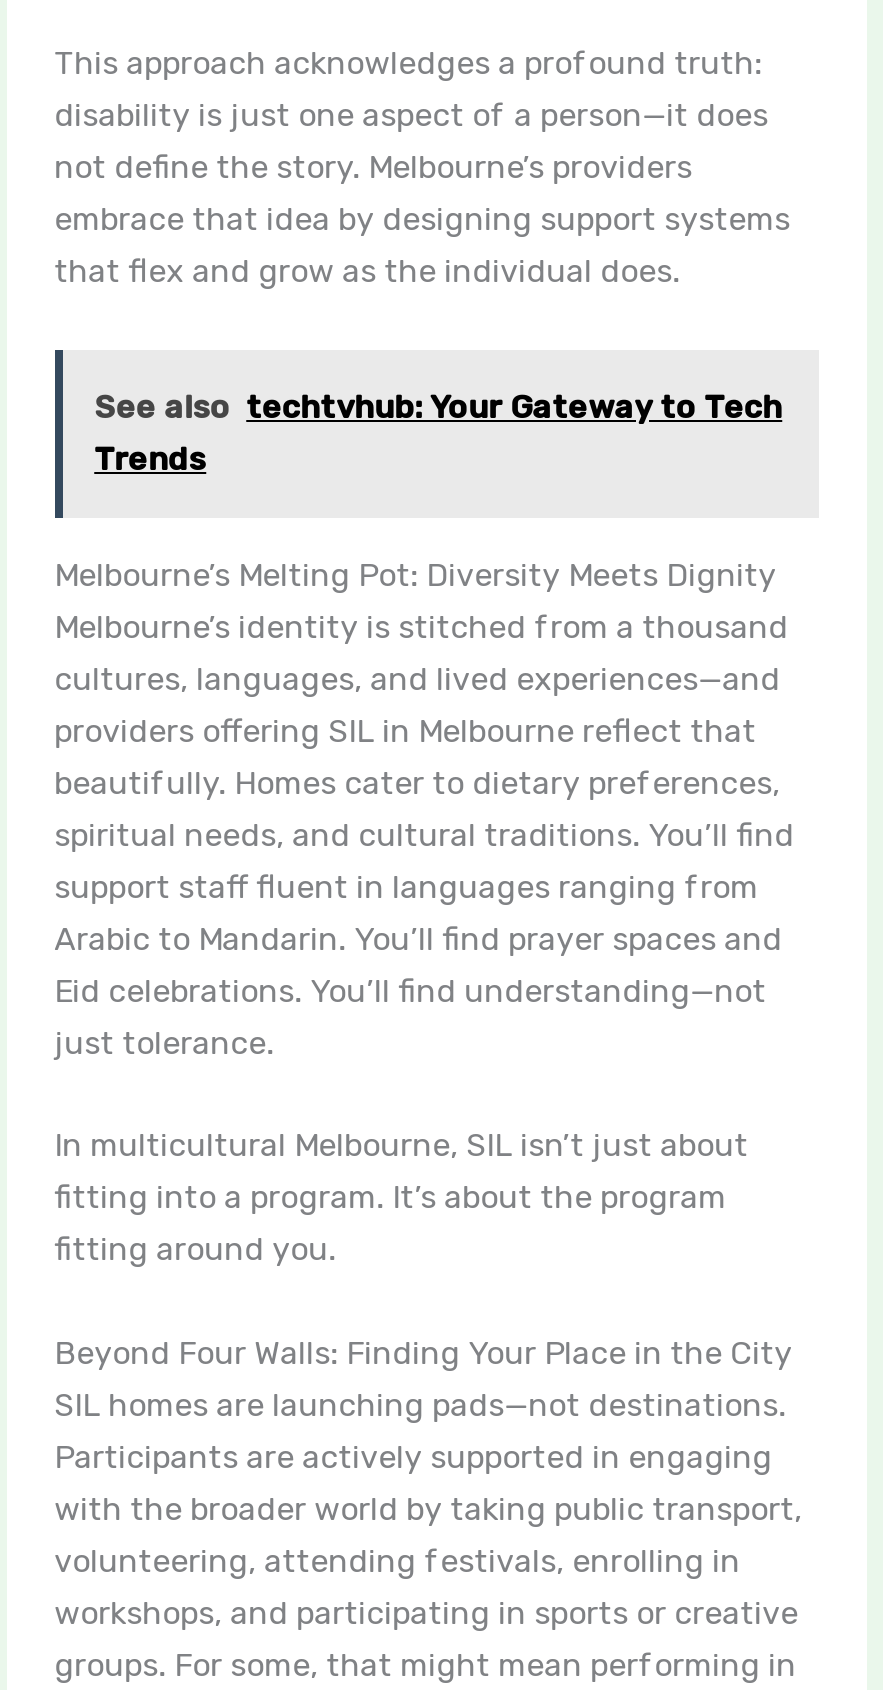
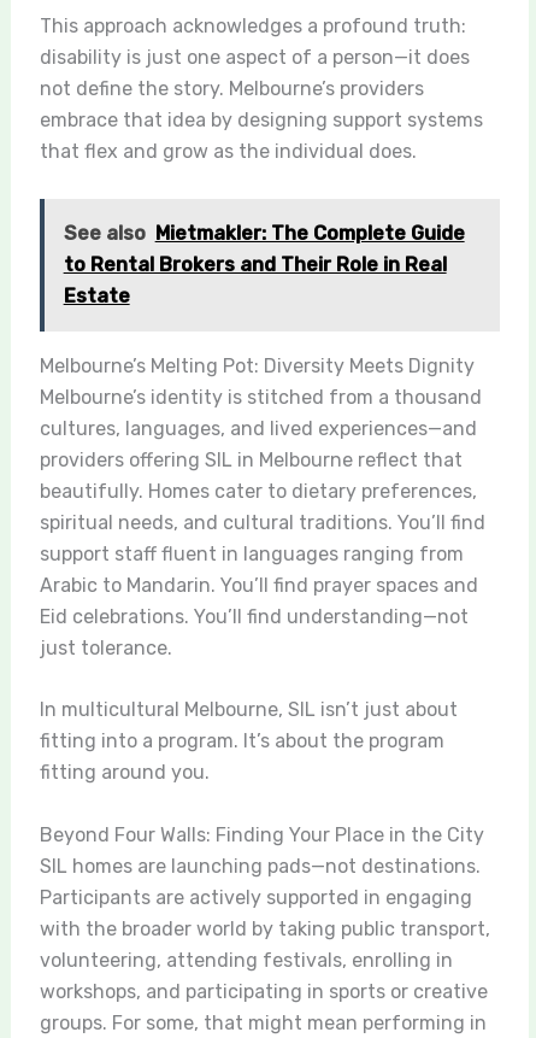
- See also techtvhub: Your Gateway to Tech
- Trends
+ See also Mietmakler: The Complete Guide
+ to Rental Brokers and Their Role in Real
+ Estate
